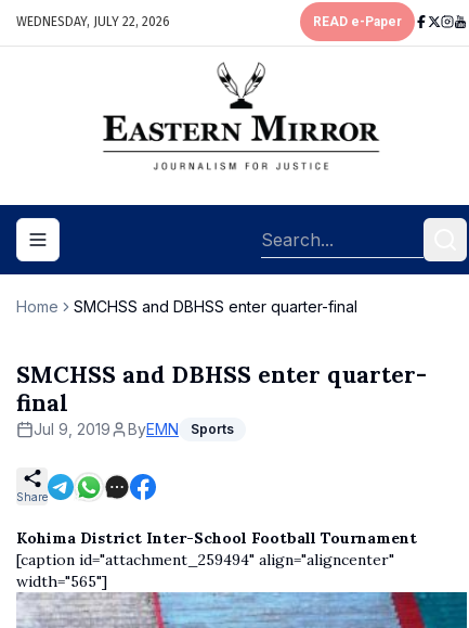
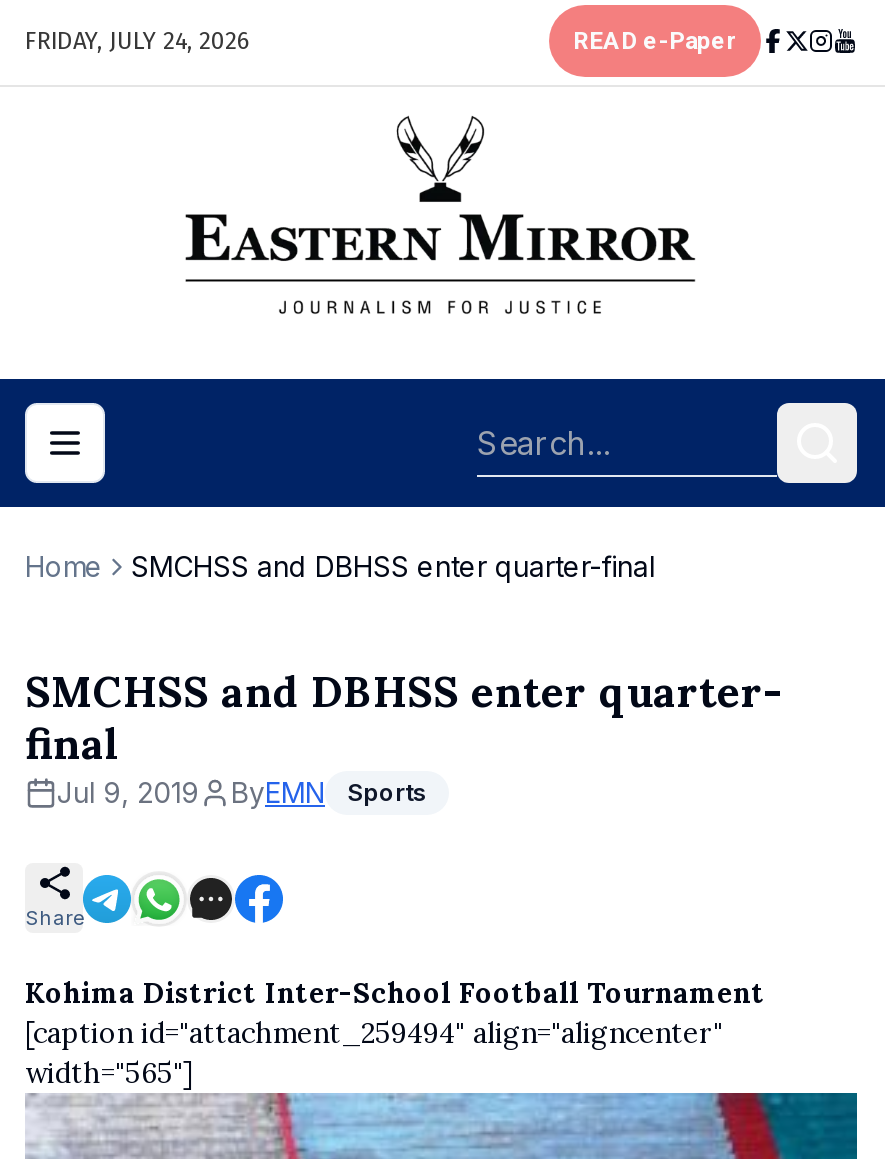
- WEDNESDAY, JULY 22, 2026
+ FRIDAY, JULY 24, 2026
